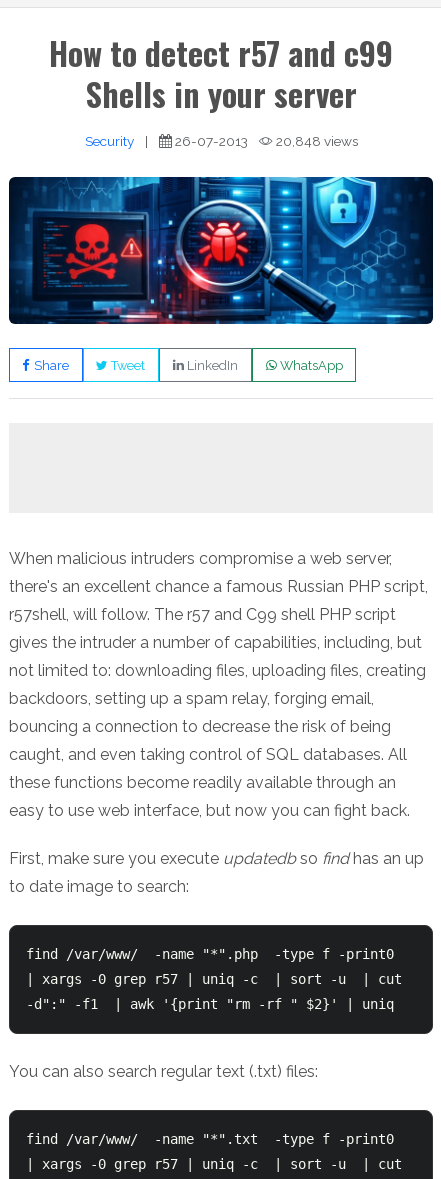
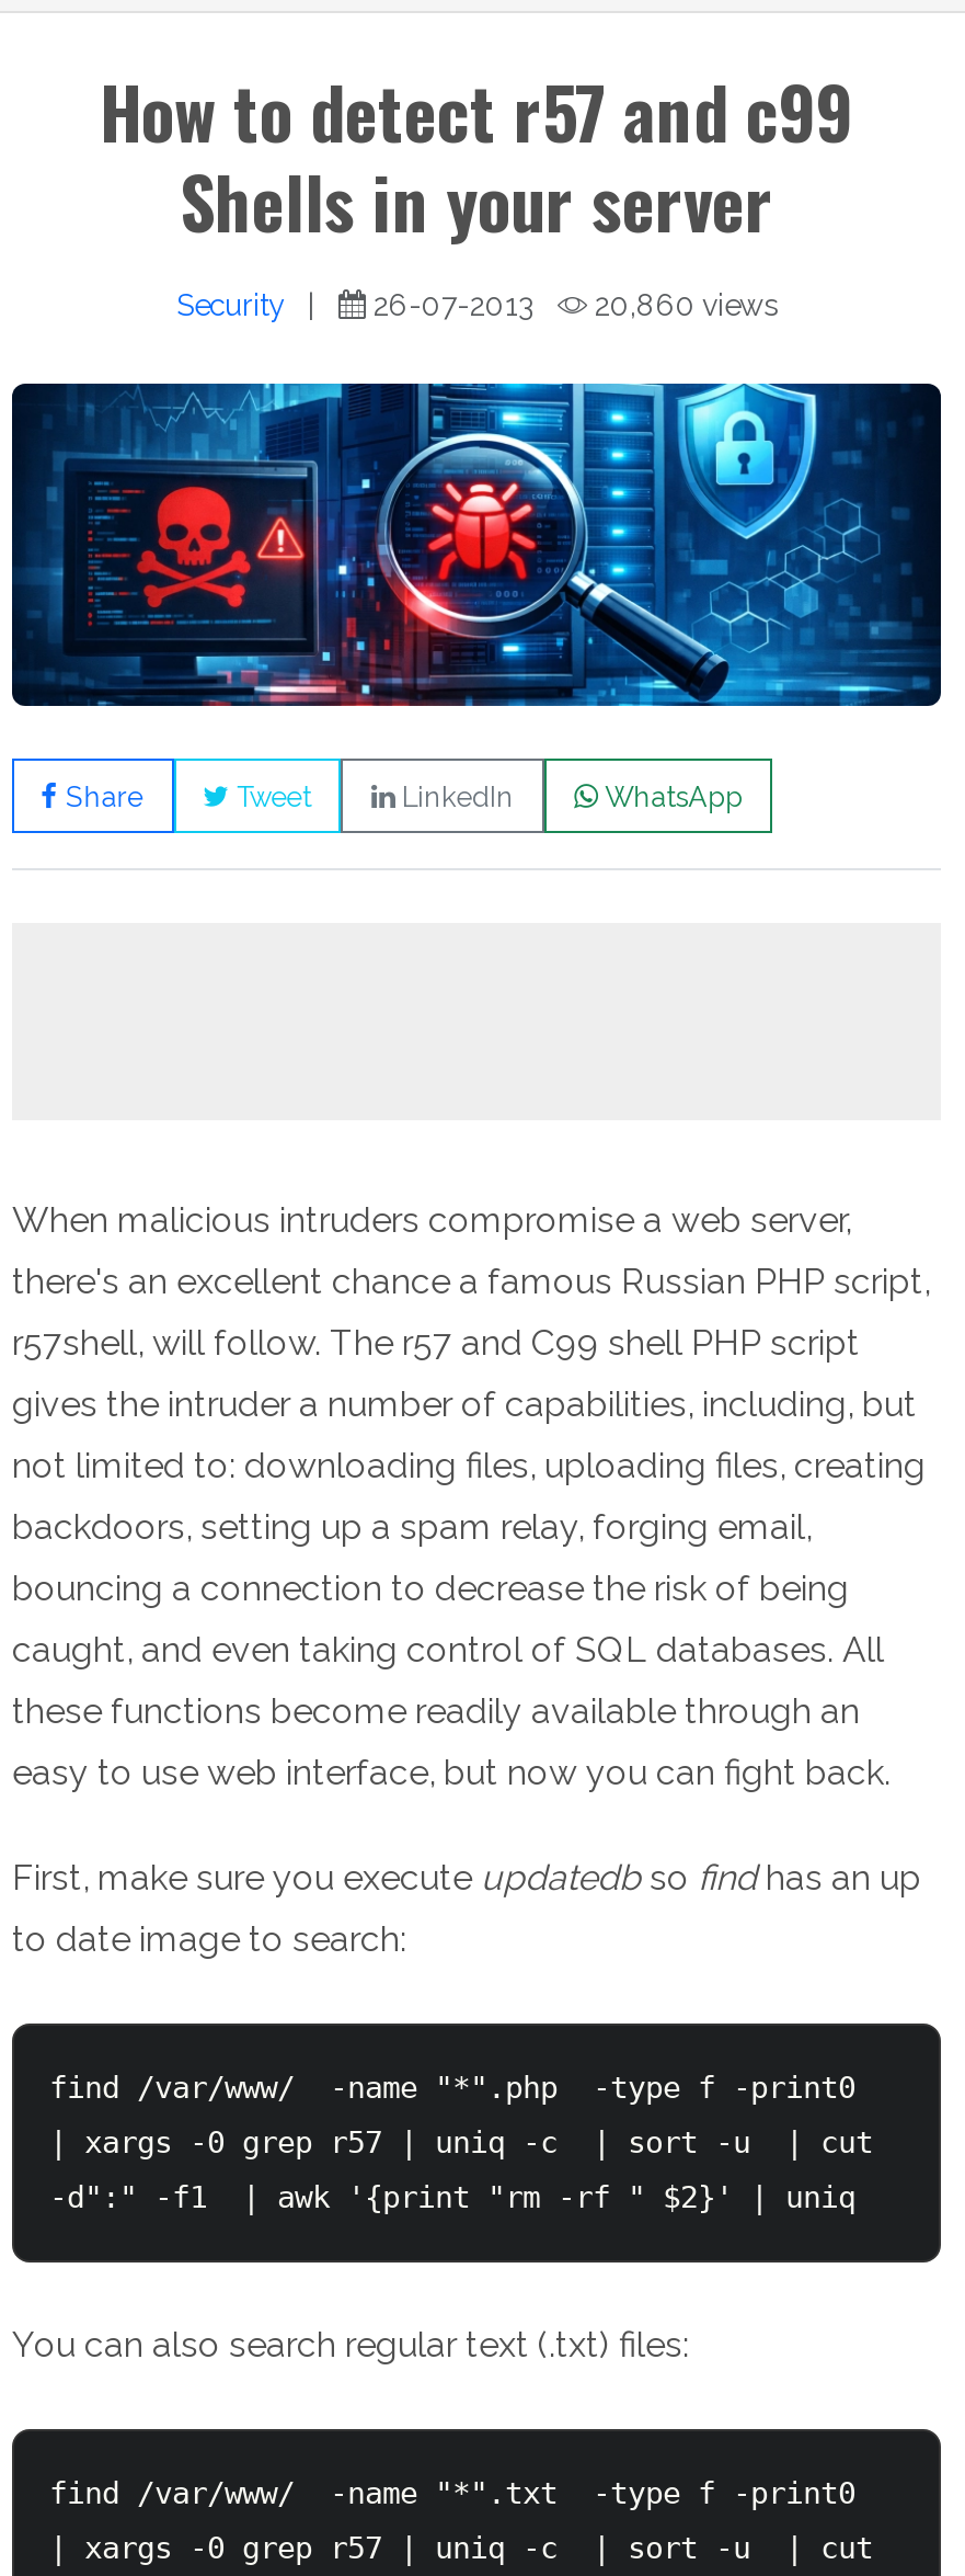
- 20,848 views
+ 20,860 views
